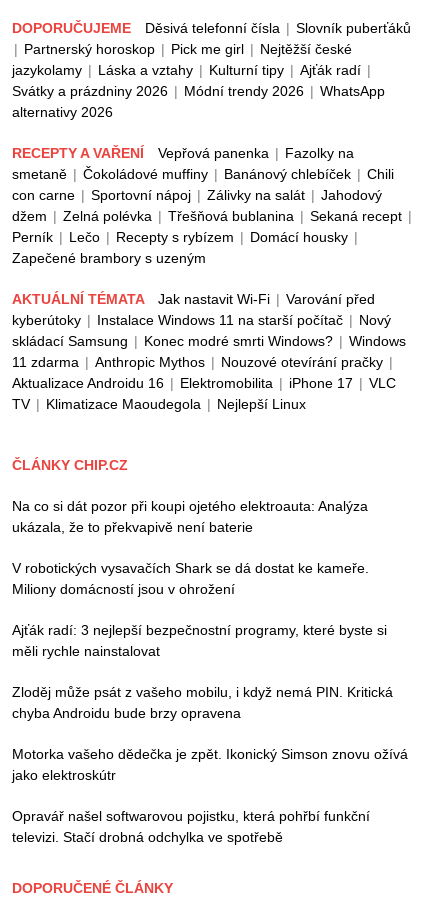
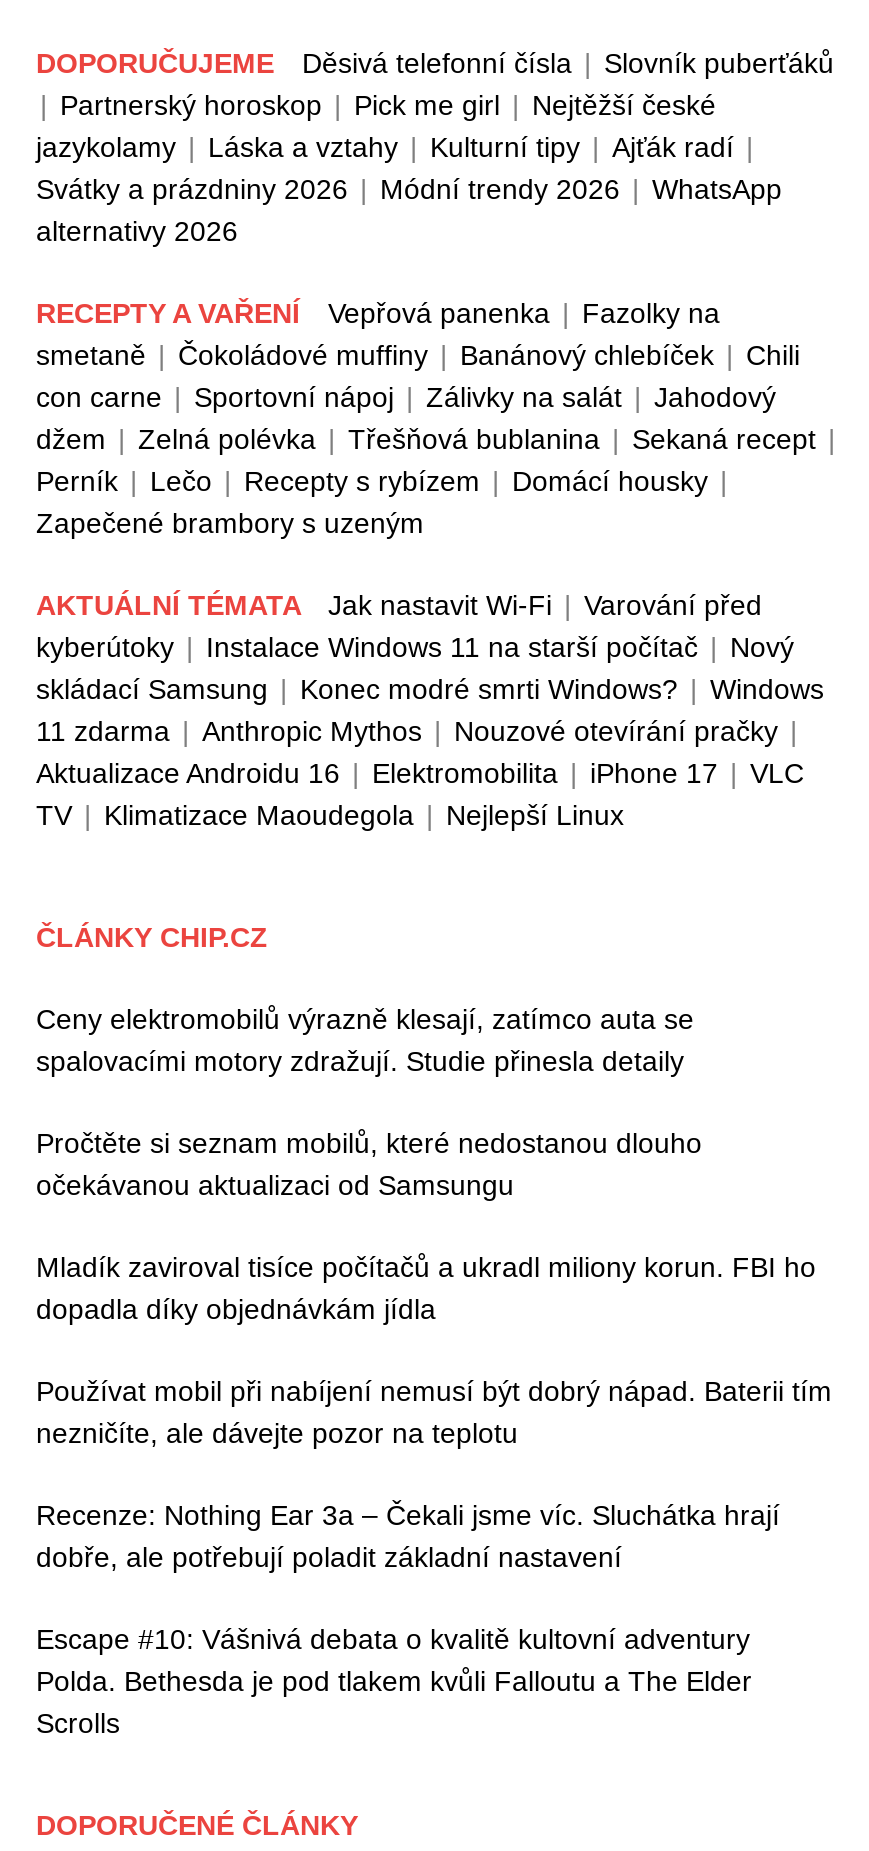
- Na co si dát pozor při koupi ojetého elektroauta: Analýza
- ukázala, že to překvapivě není baterie
+ Ceny elektromobilů výrazně klesají, zatímco auta se
+ spalovacími motory zdražují. Studie přinesla detaily

- V robotických vysavačích Shark se dá dostat ke kameře.
- Miliony domácností jsou v ohrožení
+ Pročtěte si seznam mobilů, které nedostanou dlouho
+ očekávanou aktualizaci od Samsungu

- Ajťák radí: 3 nejlepší bezpečnostní programy, které byste si
- měli rychle nainstalovat
+ Mladík zaviroval tisíce počítačů a ukradl miliony korun. FBI ho
+ dopadla díky objednávkám jídla

- Zloděj může psát z vašeho mobilu, i když nemá PIN. Kritická
- chyba Androidu bude brzy opravena
+ Používat mobil při nabíjení nemusí být dobrý nápad. Baterii tím
+ nezničíte, ale dávejte pozor na teplotu

- Motorka vašeho dědečka je zpět. Ikonický Simson znovu ožívá
- jako elektroskútr
+ Recenze: Nothing Ear 3a – Čekali jsme víc. Sluchátka hrají
+ dobře, ale potřebují poladit základní nastavení

- Opravář našel softwarovou pojistku, která pohřbí funkční
- televizi. Stačí drobná odchylka ve spotřebě
+ Escape #10: Vášnivá debata o kvalitě kultovní adventury
+ Polda. Bethesda je pod tlakem kvůli Falloutu a The Elder
+ Scrolls
